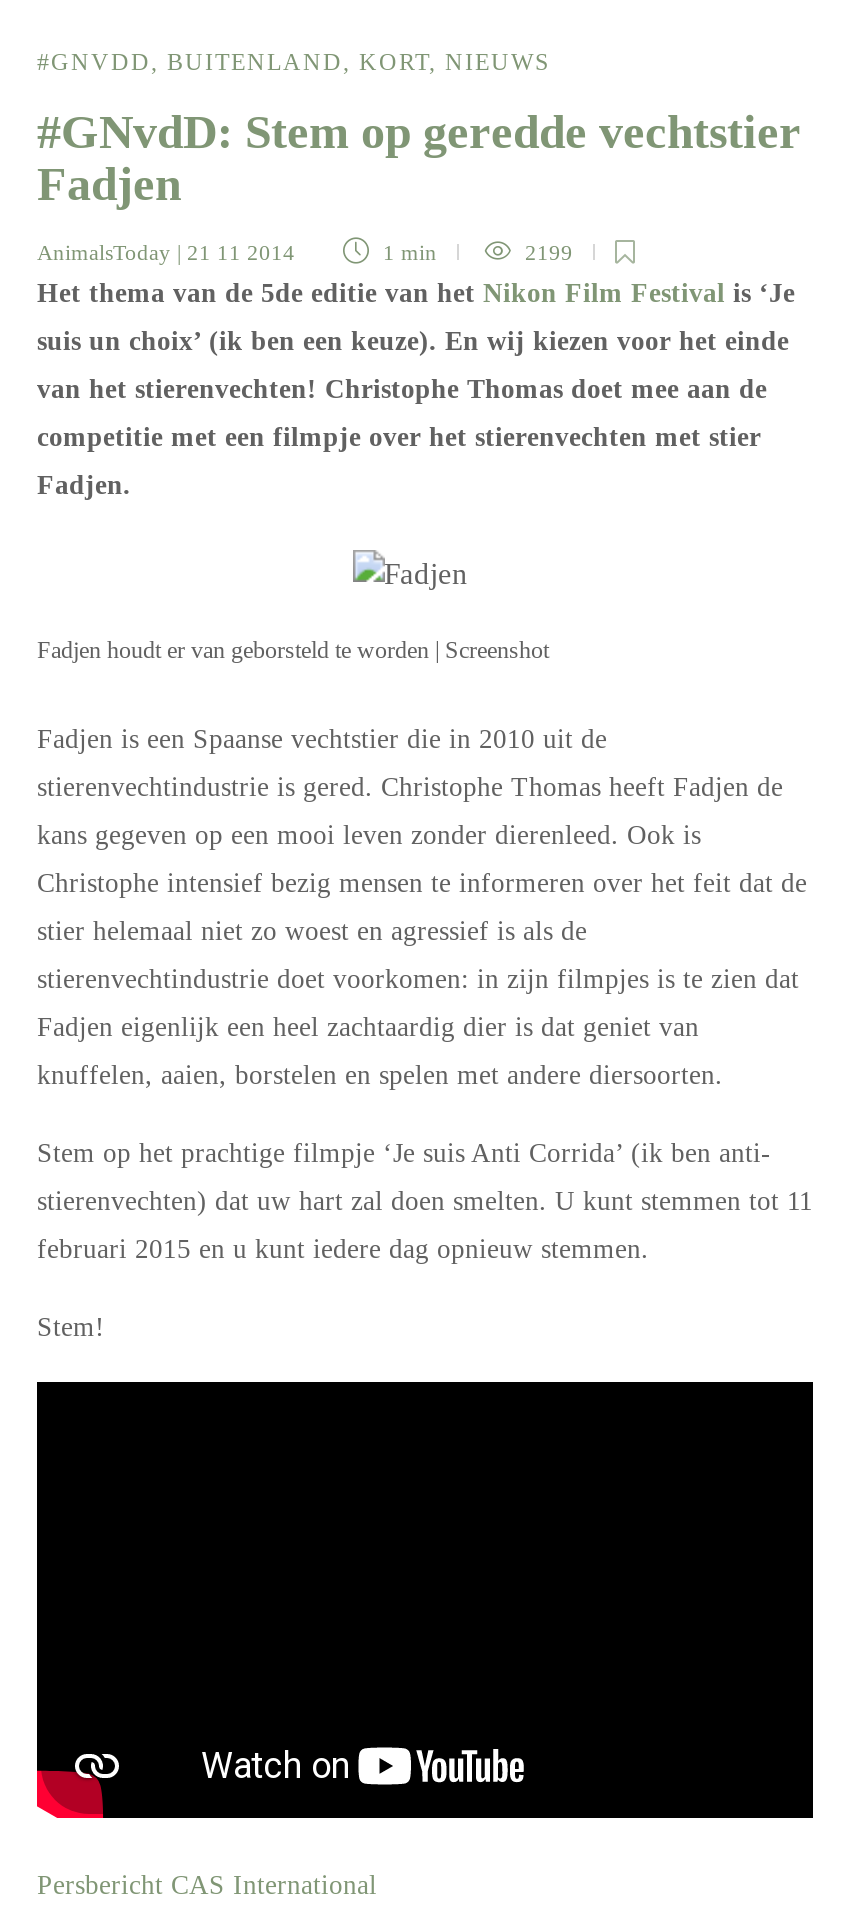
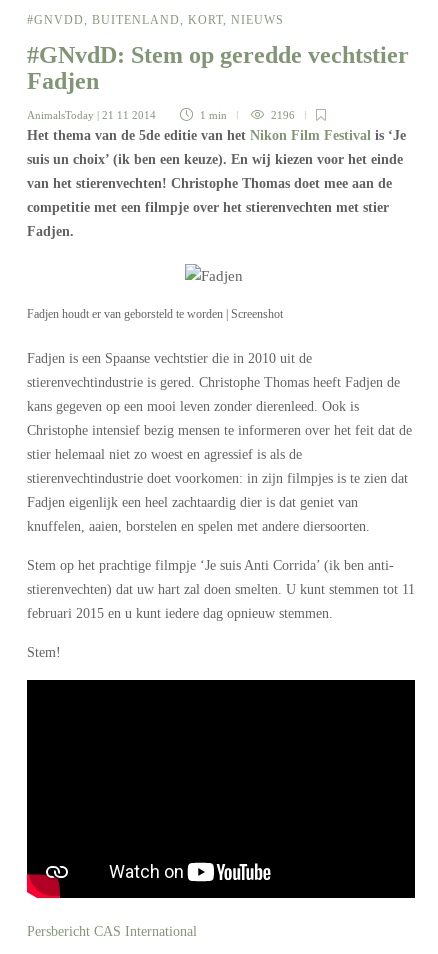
- 2199
+ 2196
